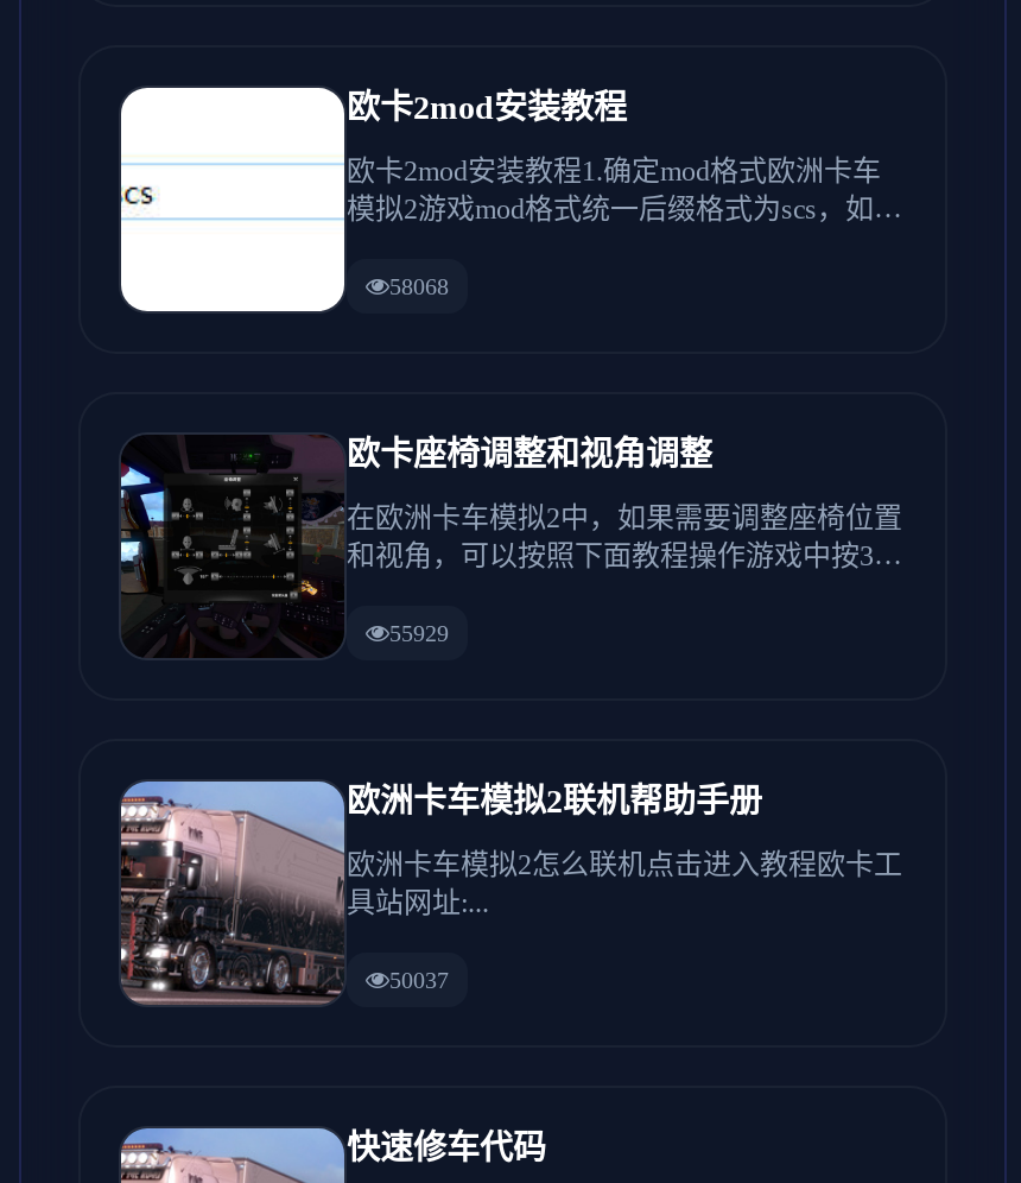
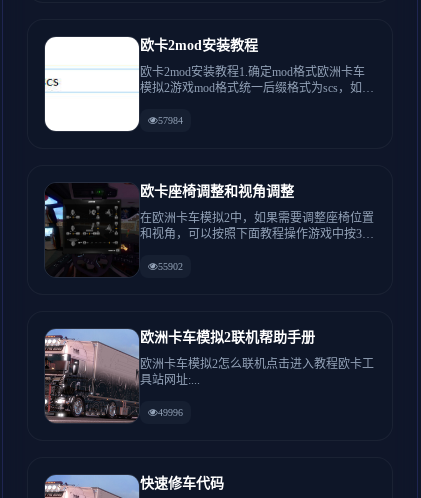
- 58068
+ 57984

- 55929
+ 55902

- 50037
+ 49996
